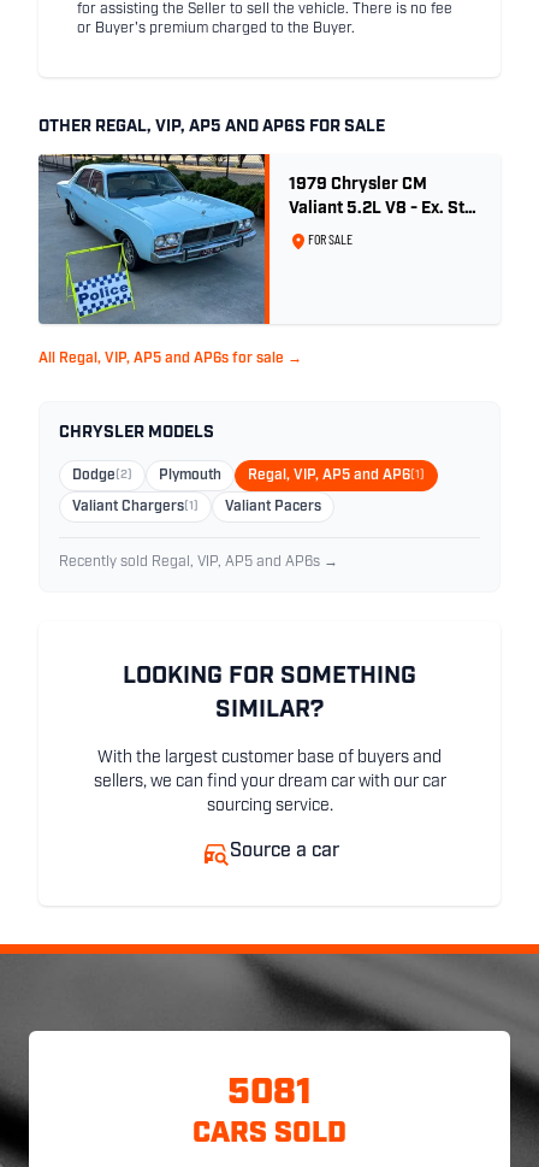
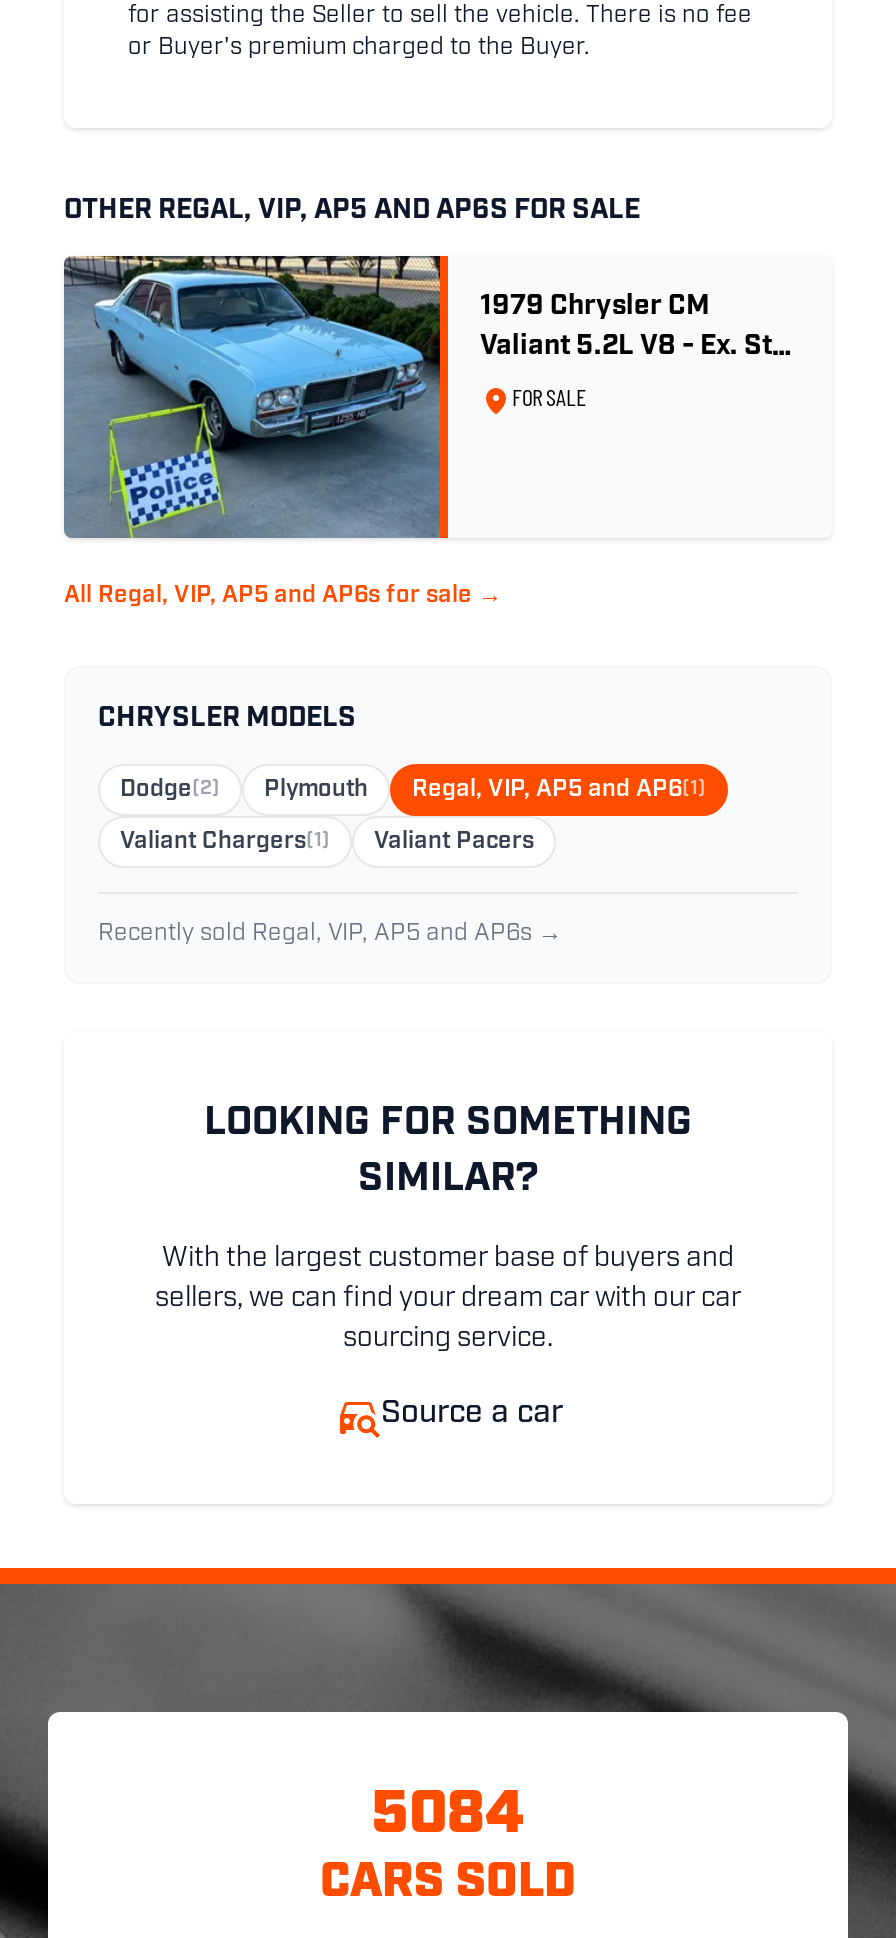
- 5081
+ 5084
